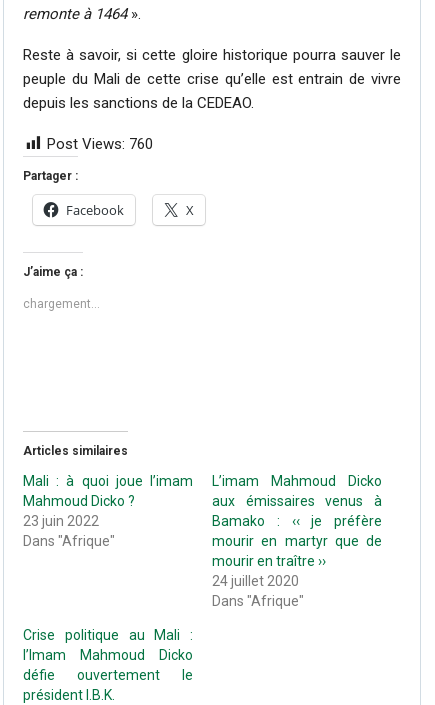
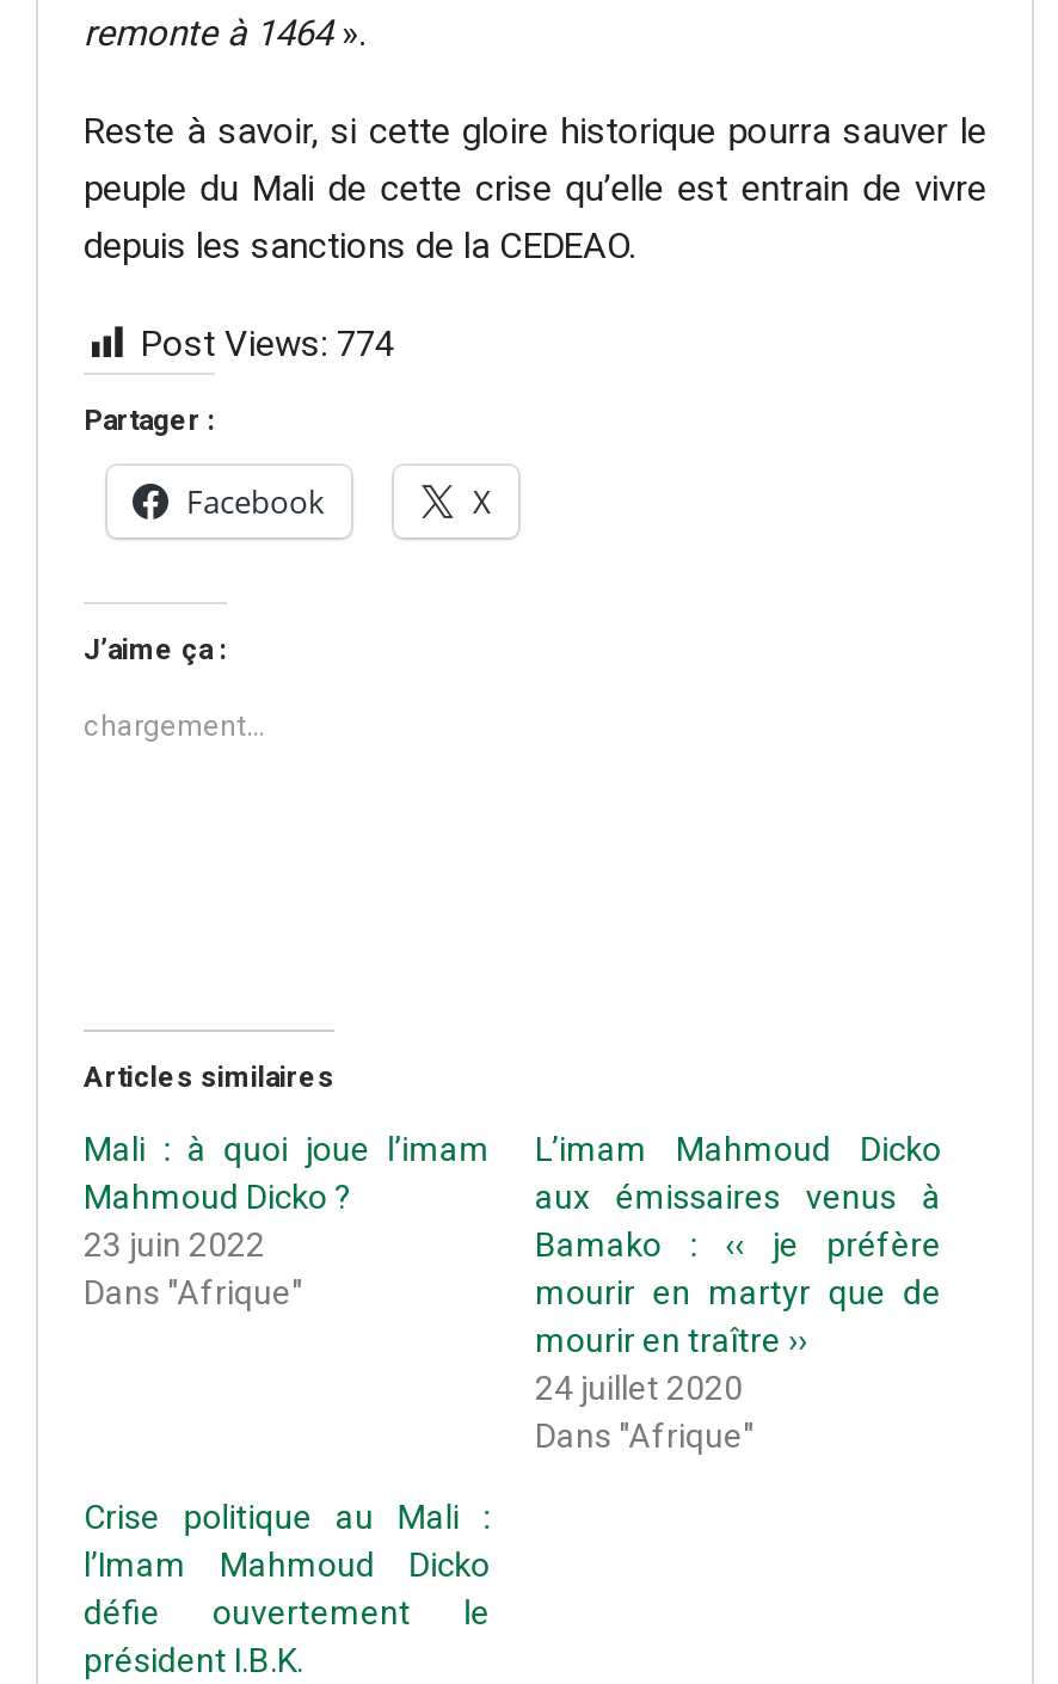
- Post Views: 760
+ Post Views: 774
